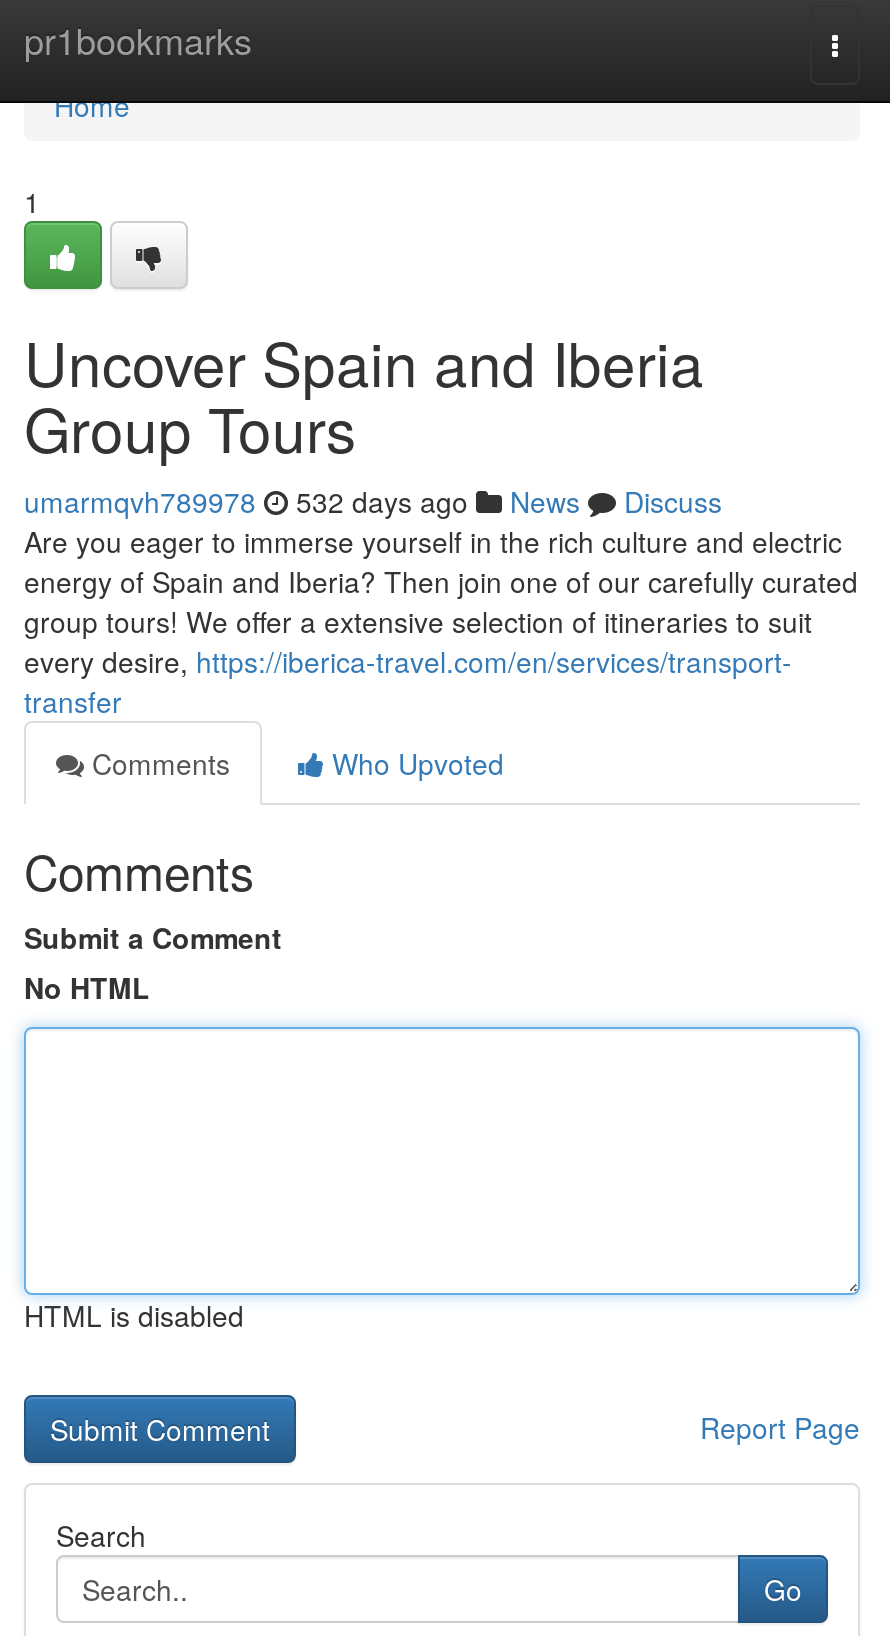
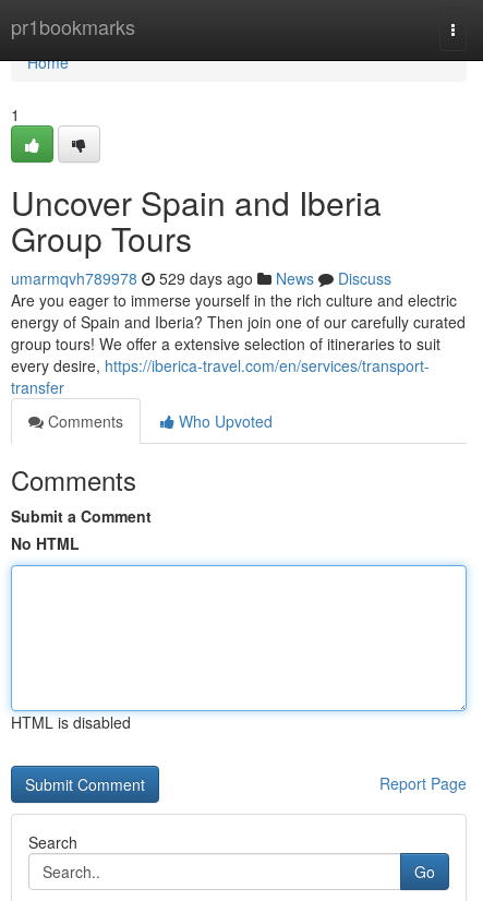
- umarmqvh789978 532 days ago News Discuss
+ umarmqvh789978 529 days ago News Discuss
